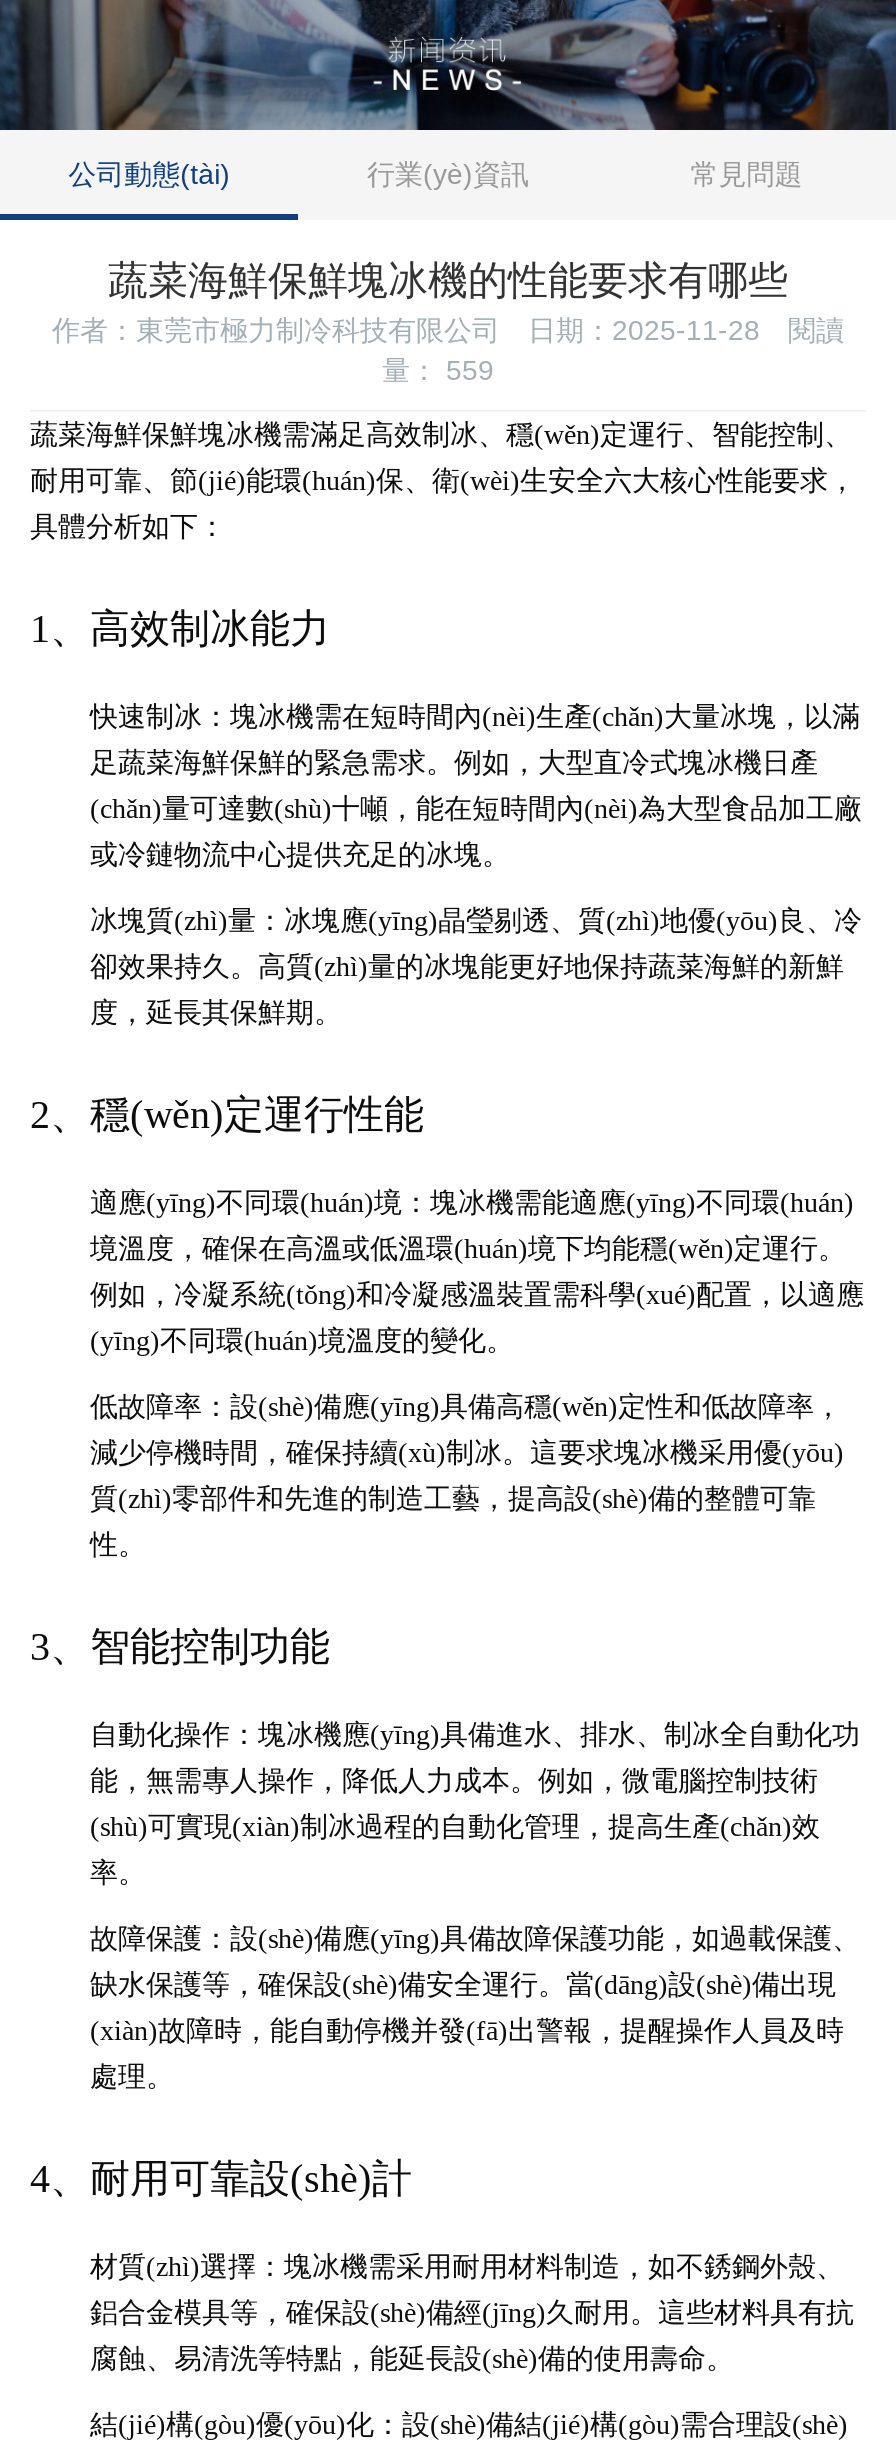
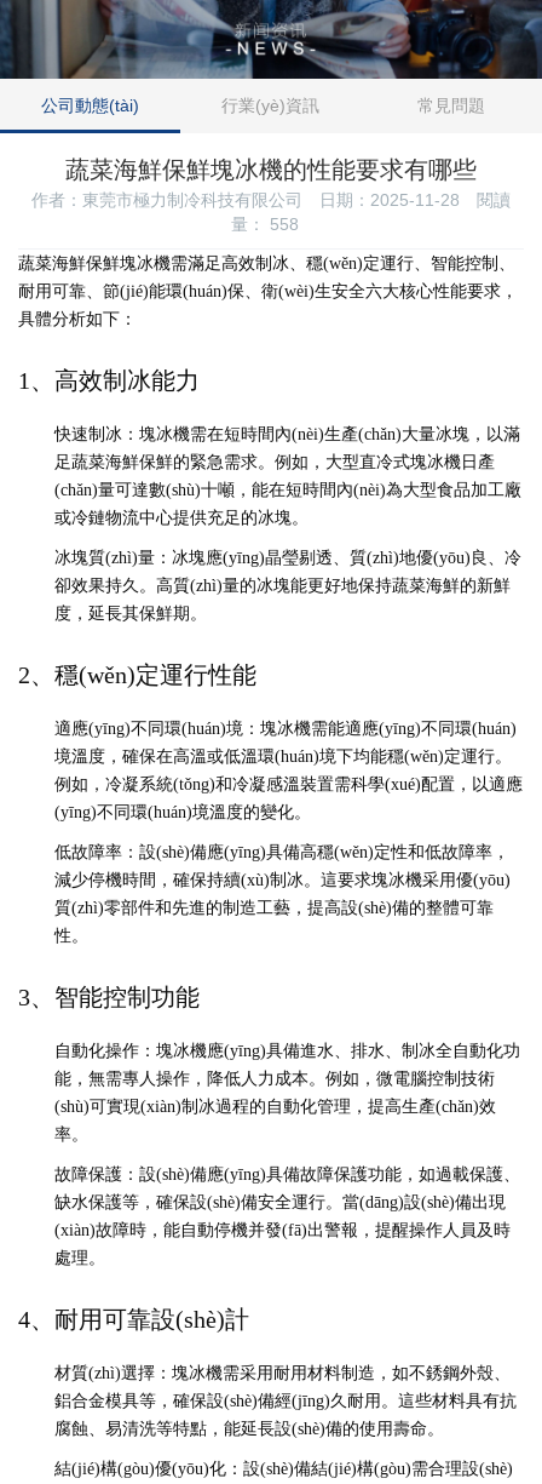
- 量：559
+ 量：558
